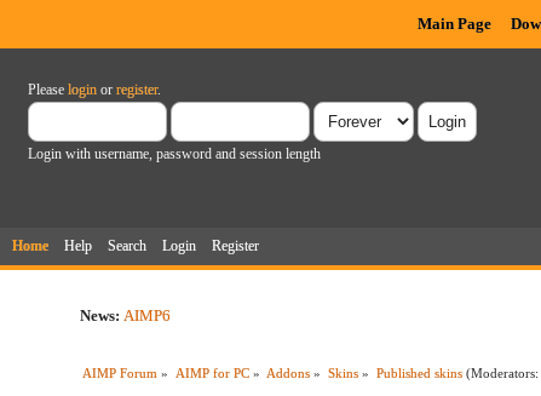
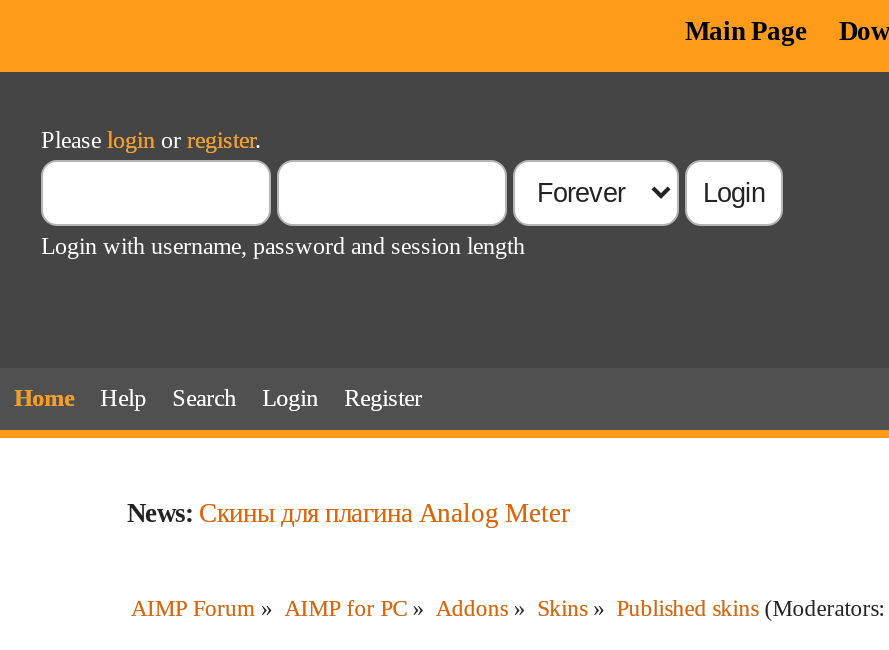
- News: AIMP6
+ News: Скины для плагина Analog Meter
